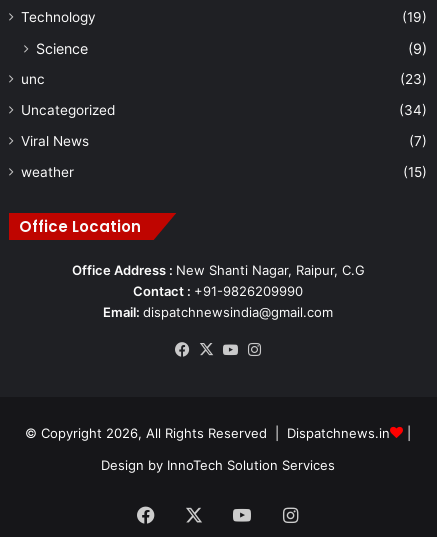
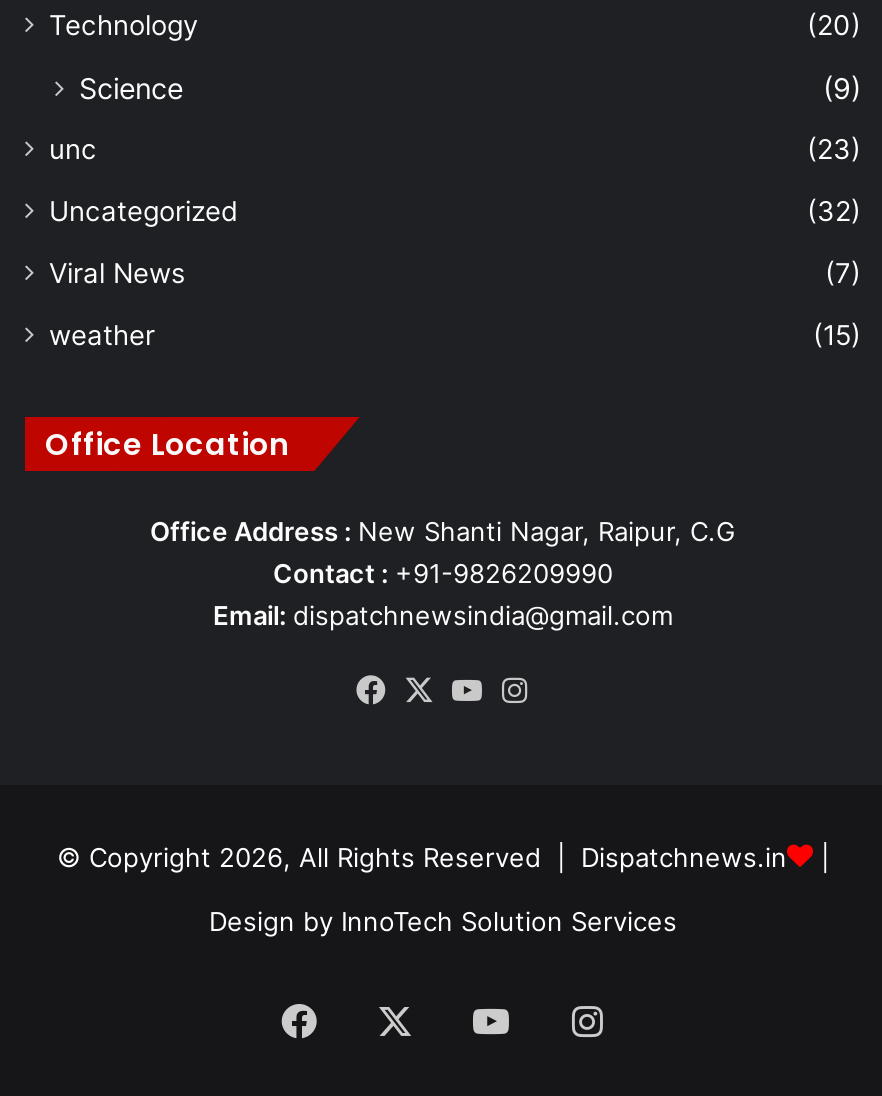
- (19)
+ (20)

- (34)
+ (32)
